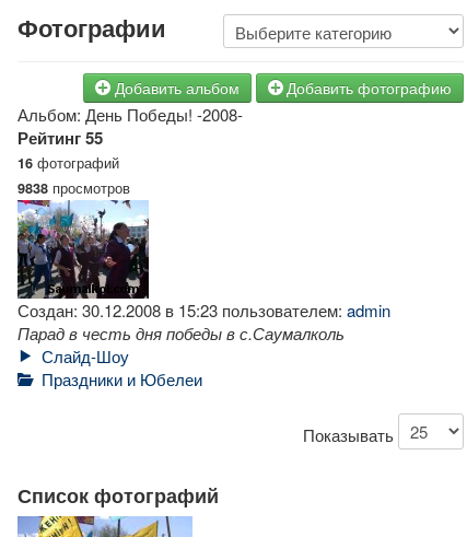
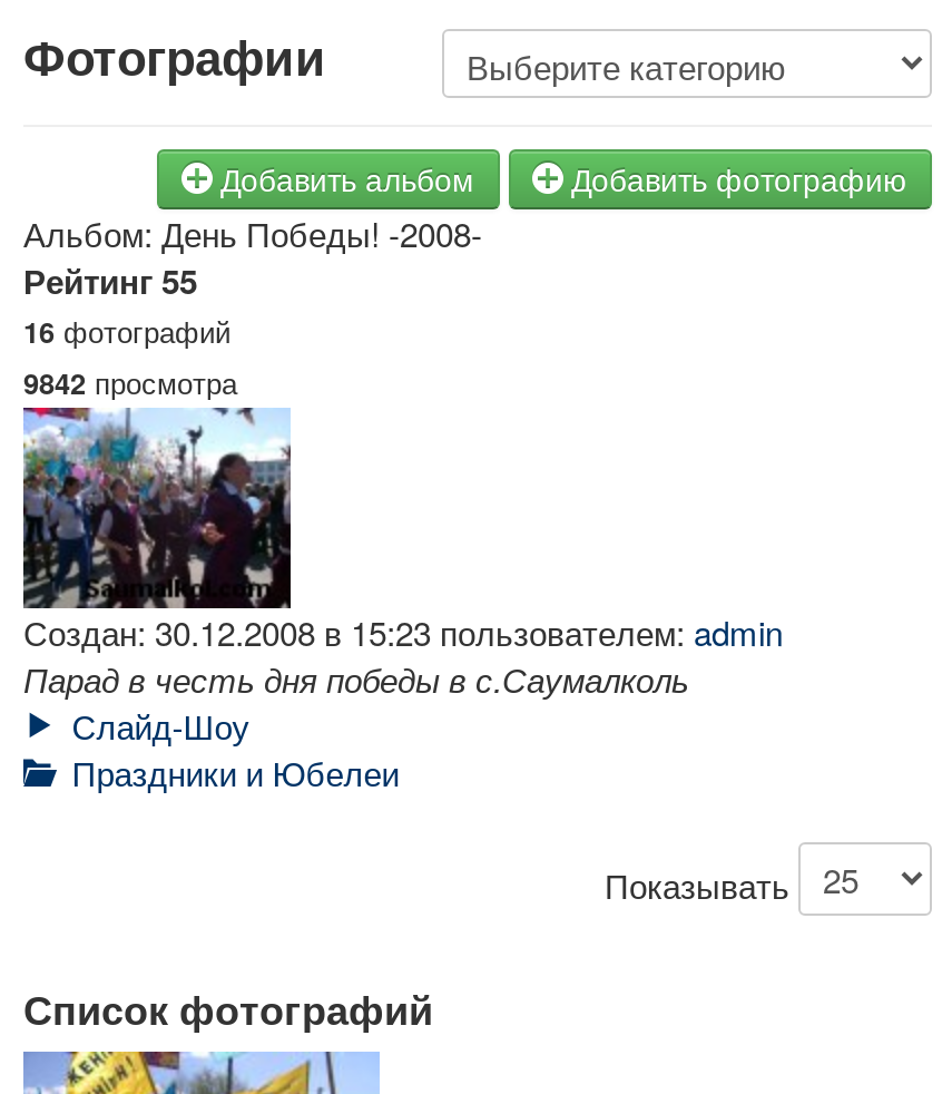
- 9838 просмотров
+ 9842 просмотра
